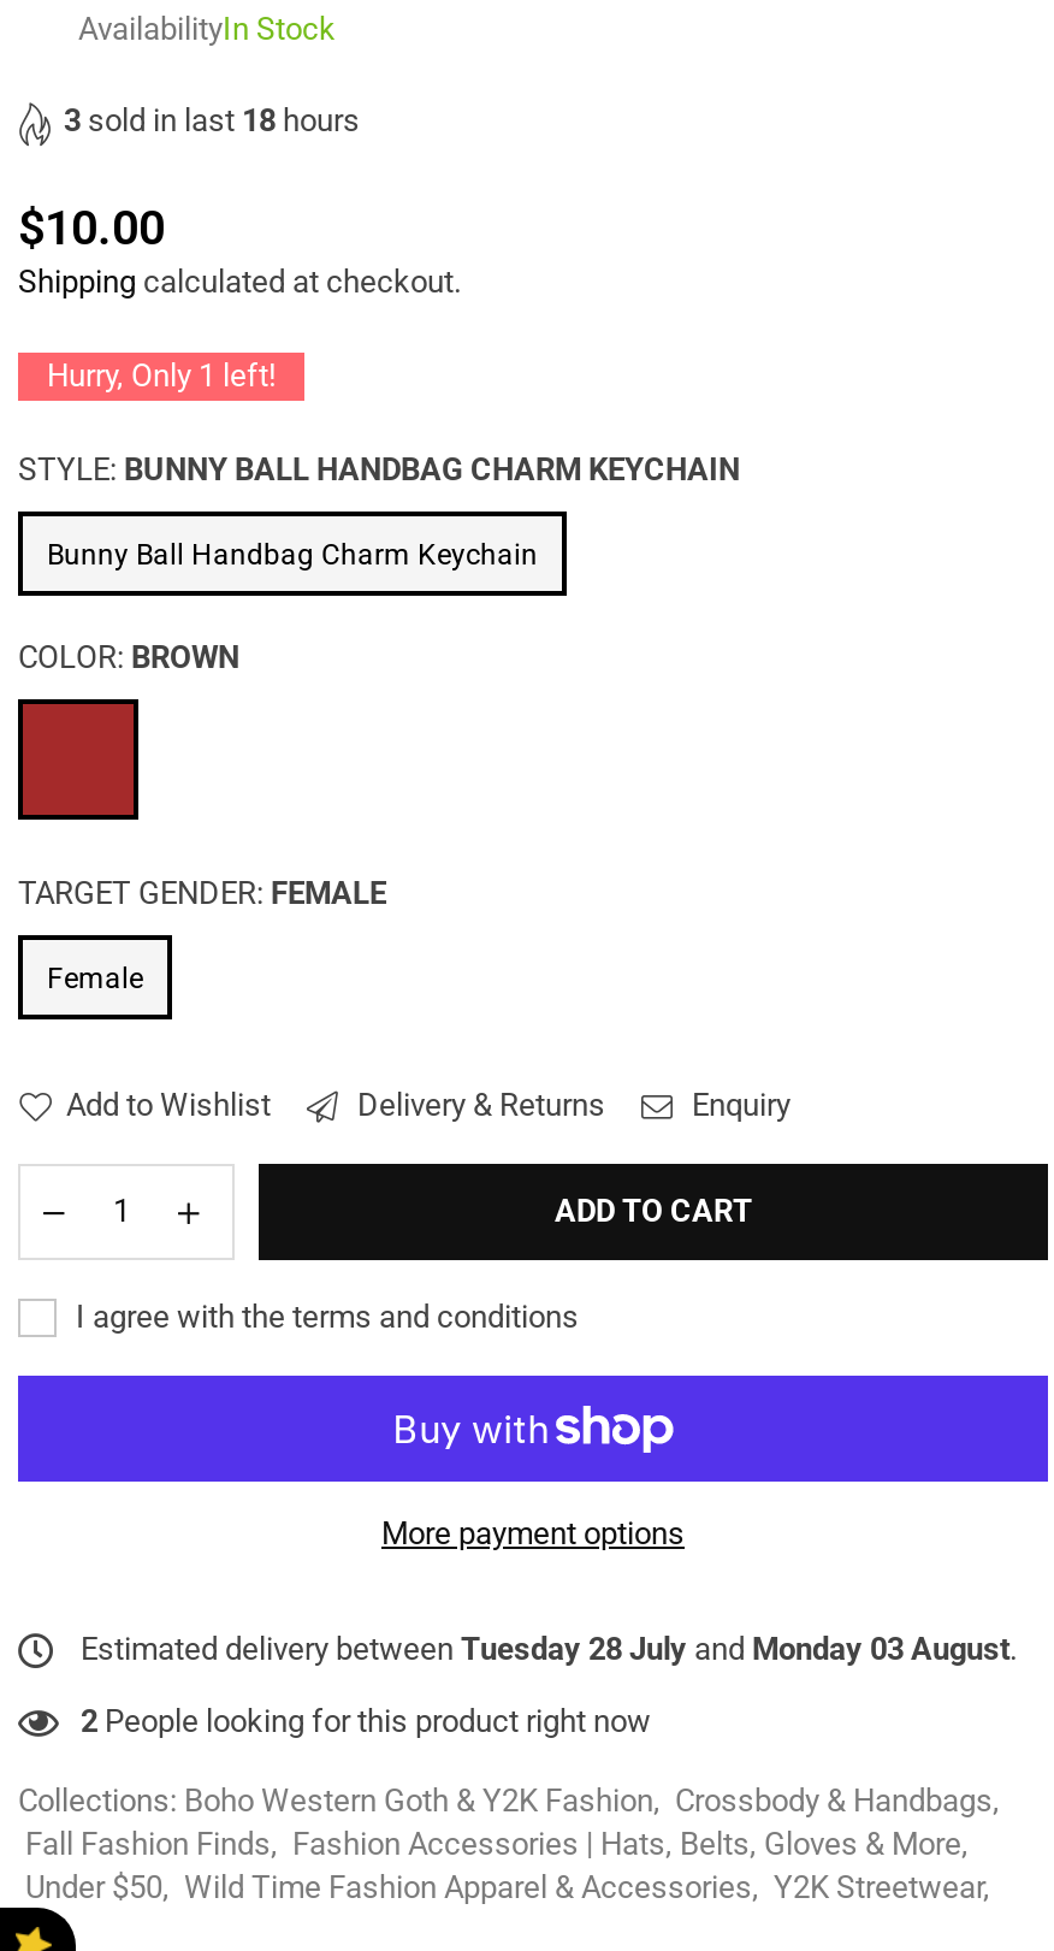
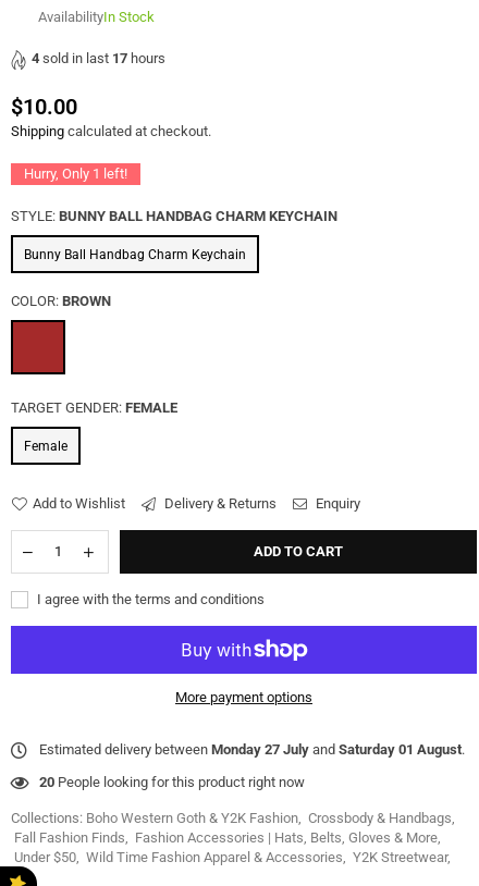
- 3 sold in last 18 hours
+ 4 sold in last 17 hours

- Estimated delivery between Tuesday 28 July and Monday 03 August.
+ Estimated delivery between Monday 27 July and Saturday 01 August.

- 2 People looking for this product right now
+ 20 People looking for this product right now
